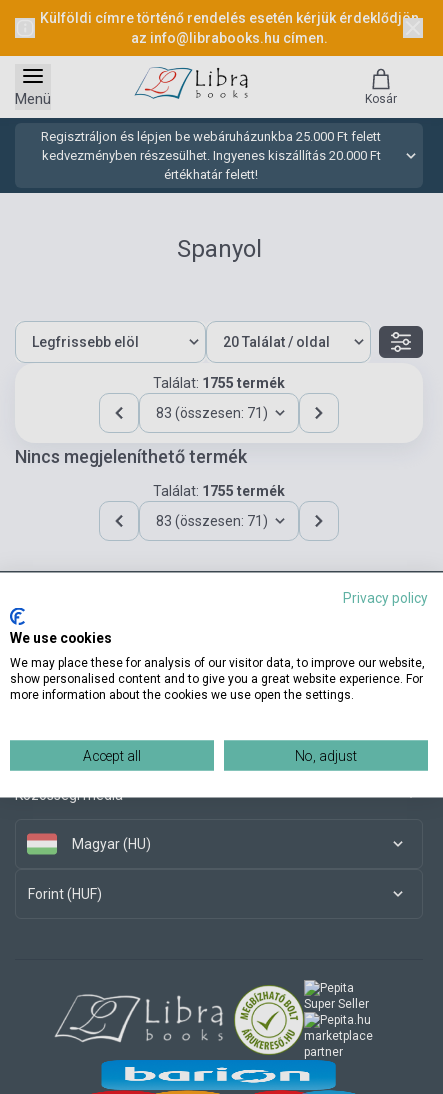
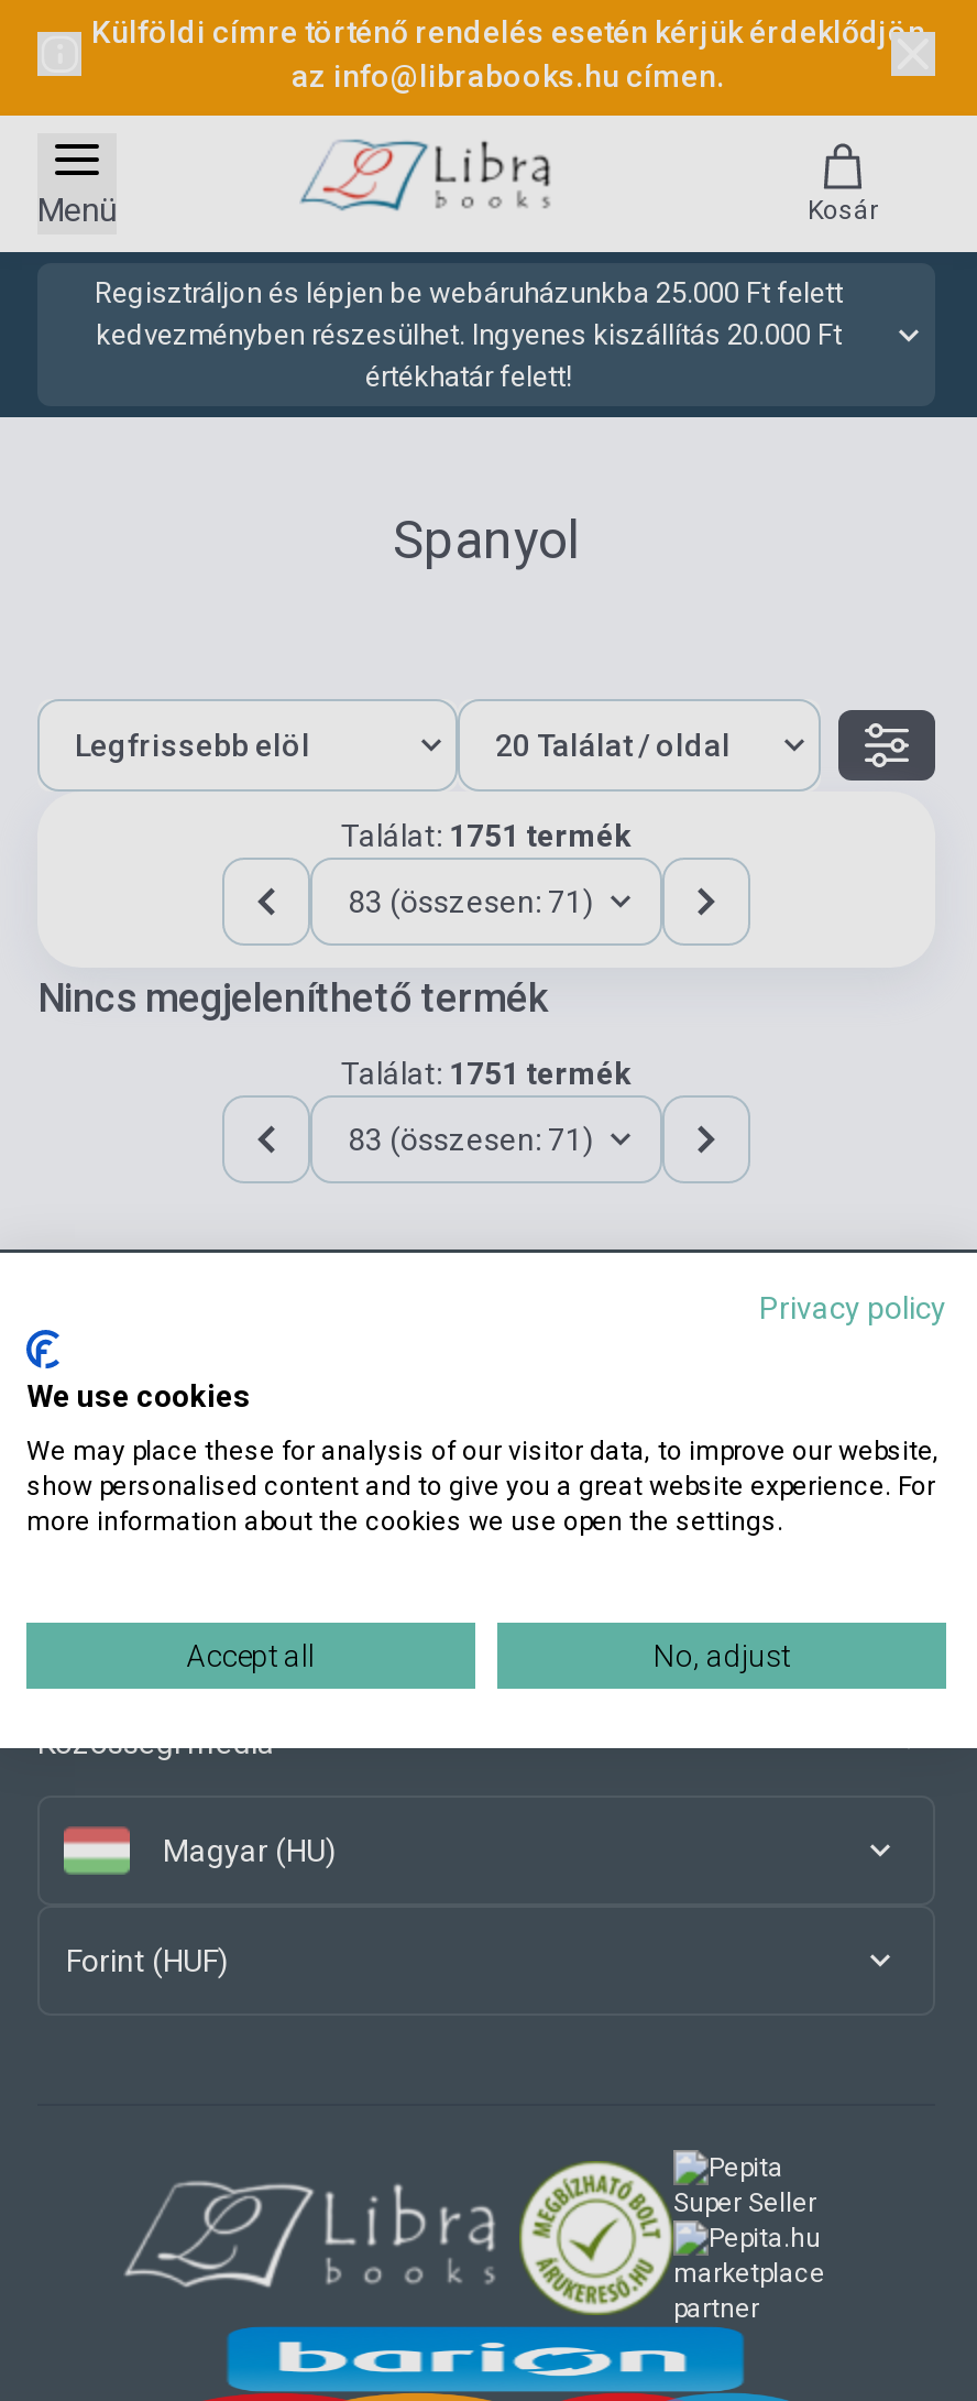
- Találat: 1755 termék
+ Találat: 1751 termék

- Találat: 1755 termék
+ Találat: 1751 termék
